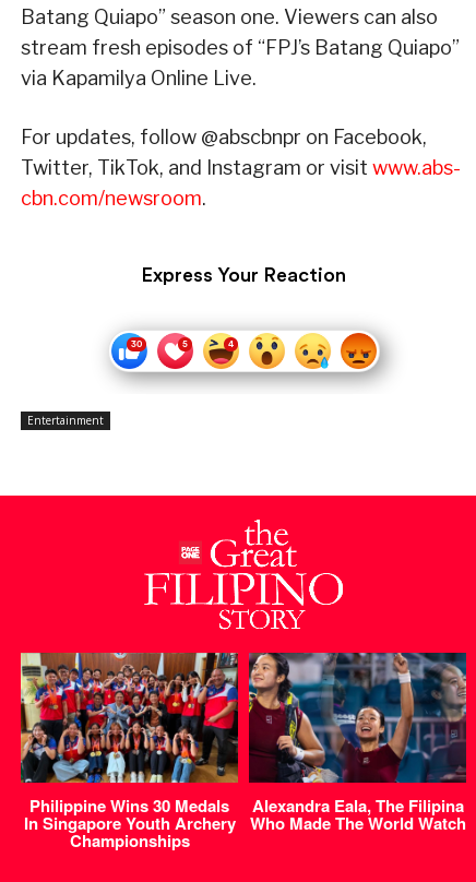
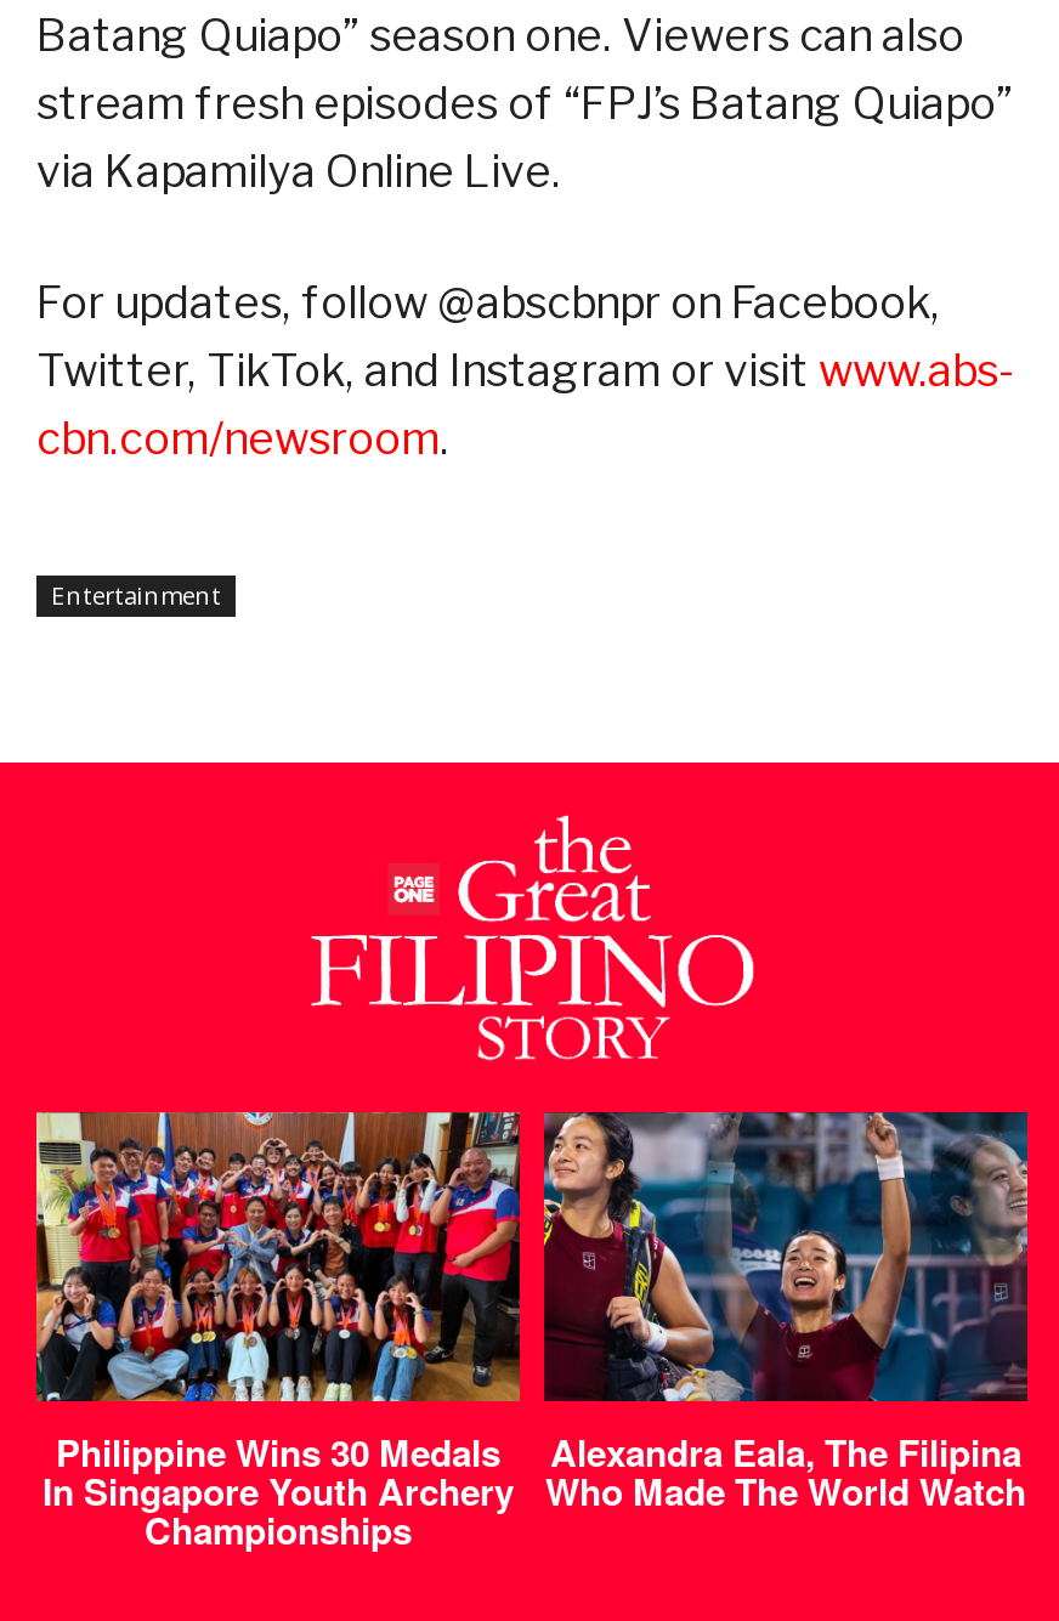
- Express Your Reaction

- [image]
